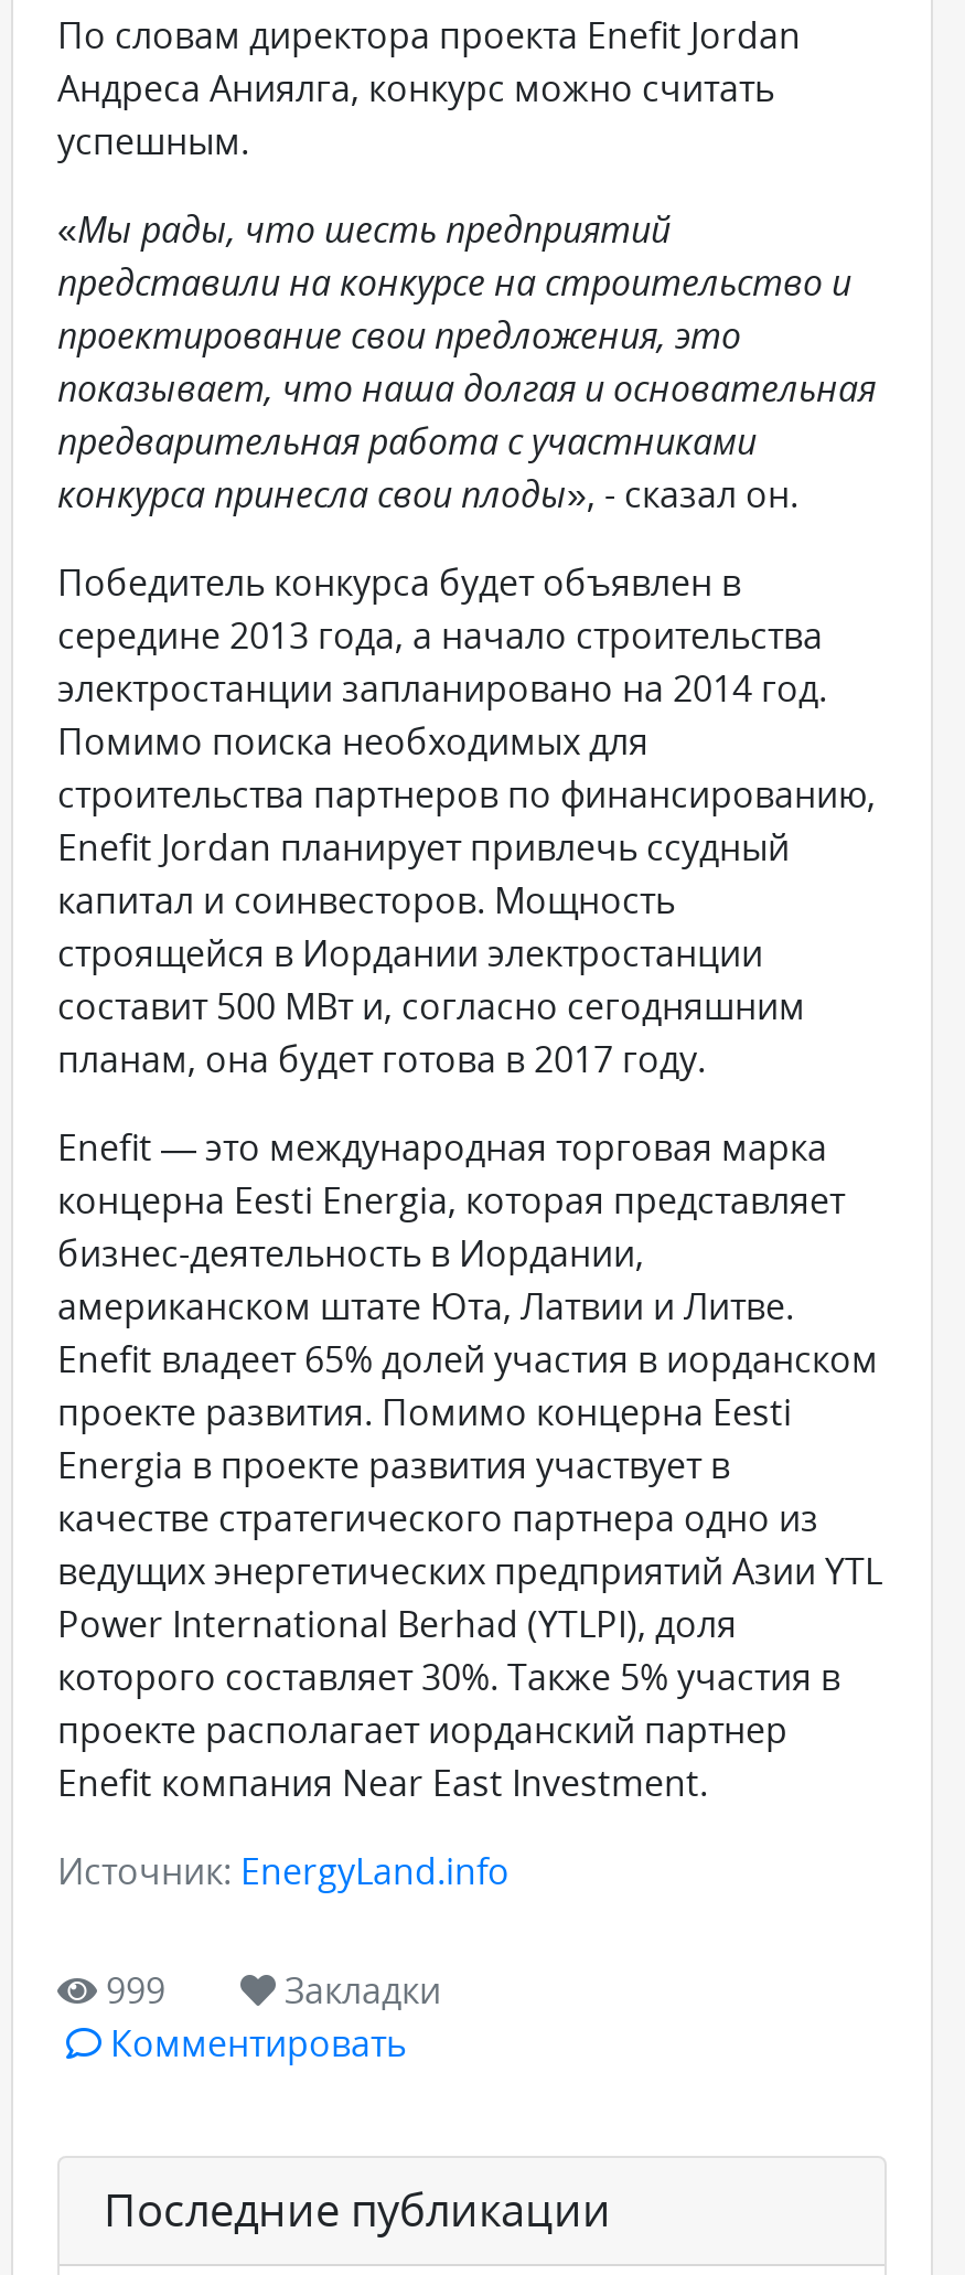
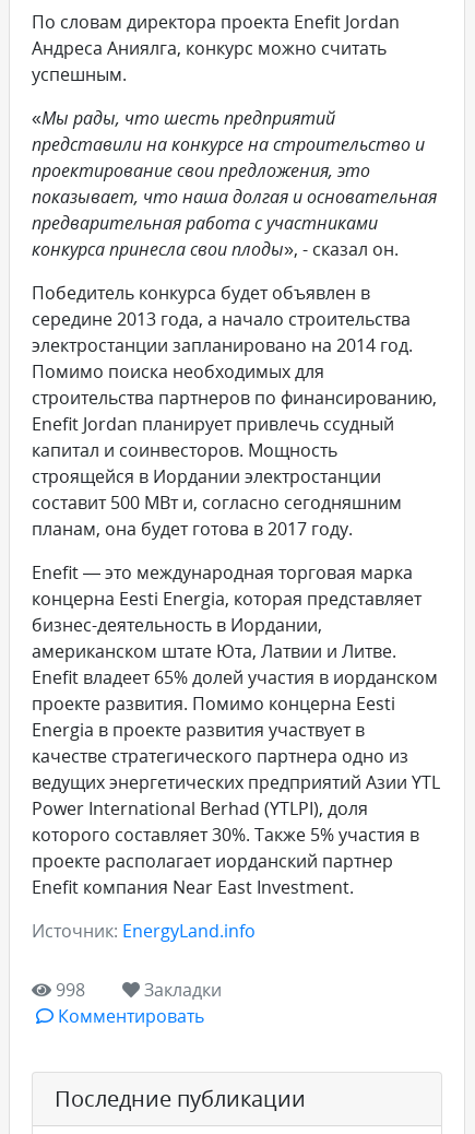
- 999
+ 998
